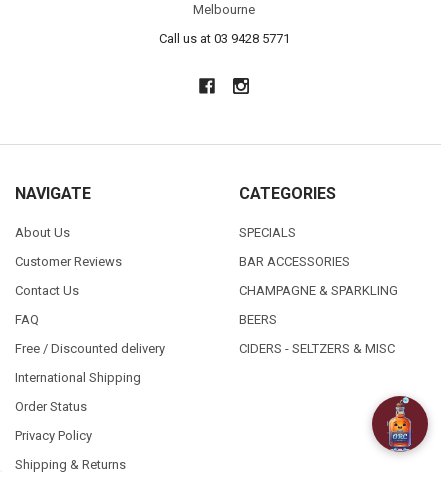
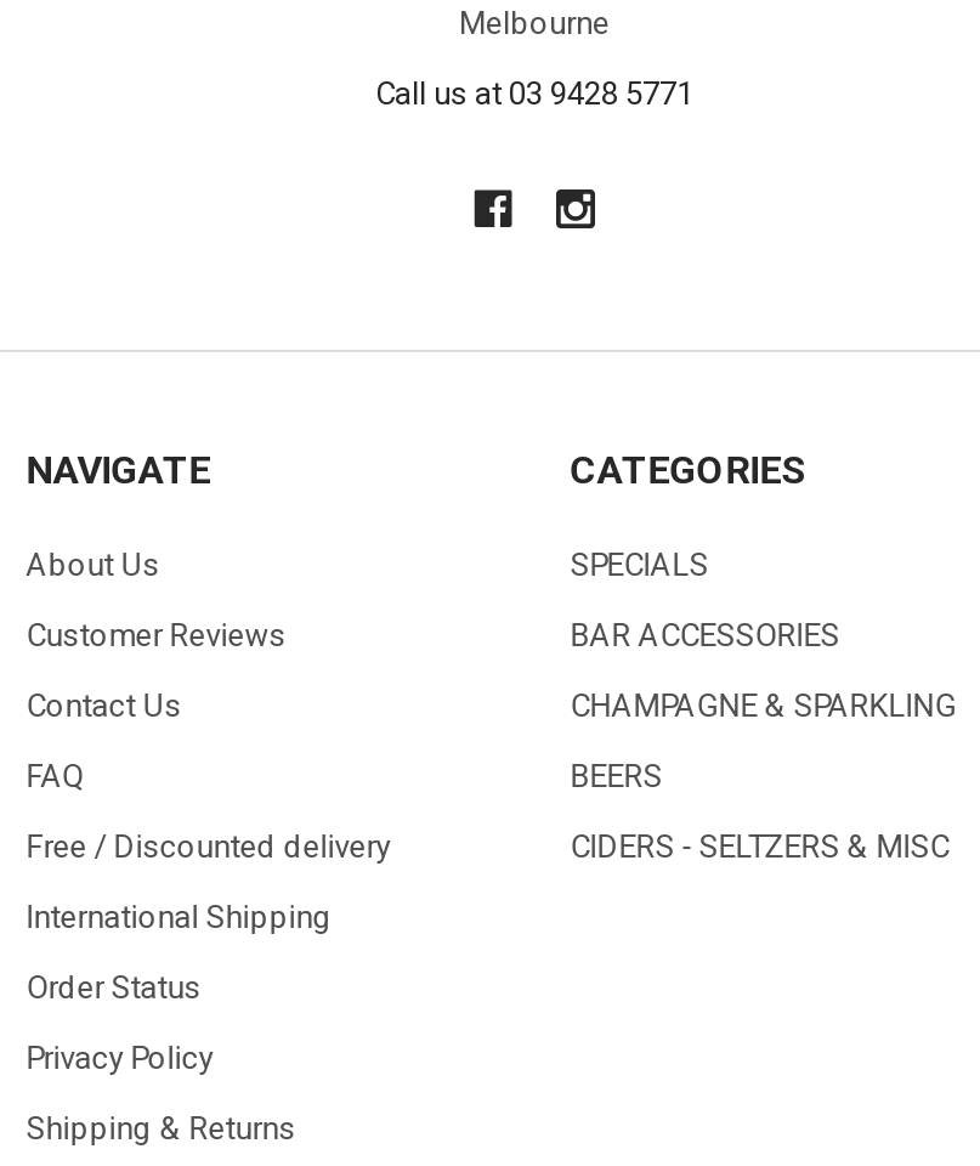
- [image]
